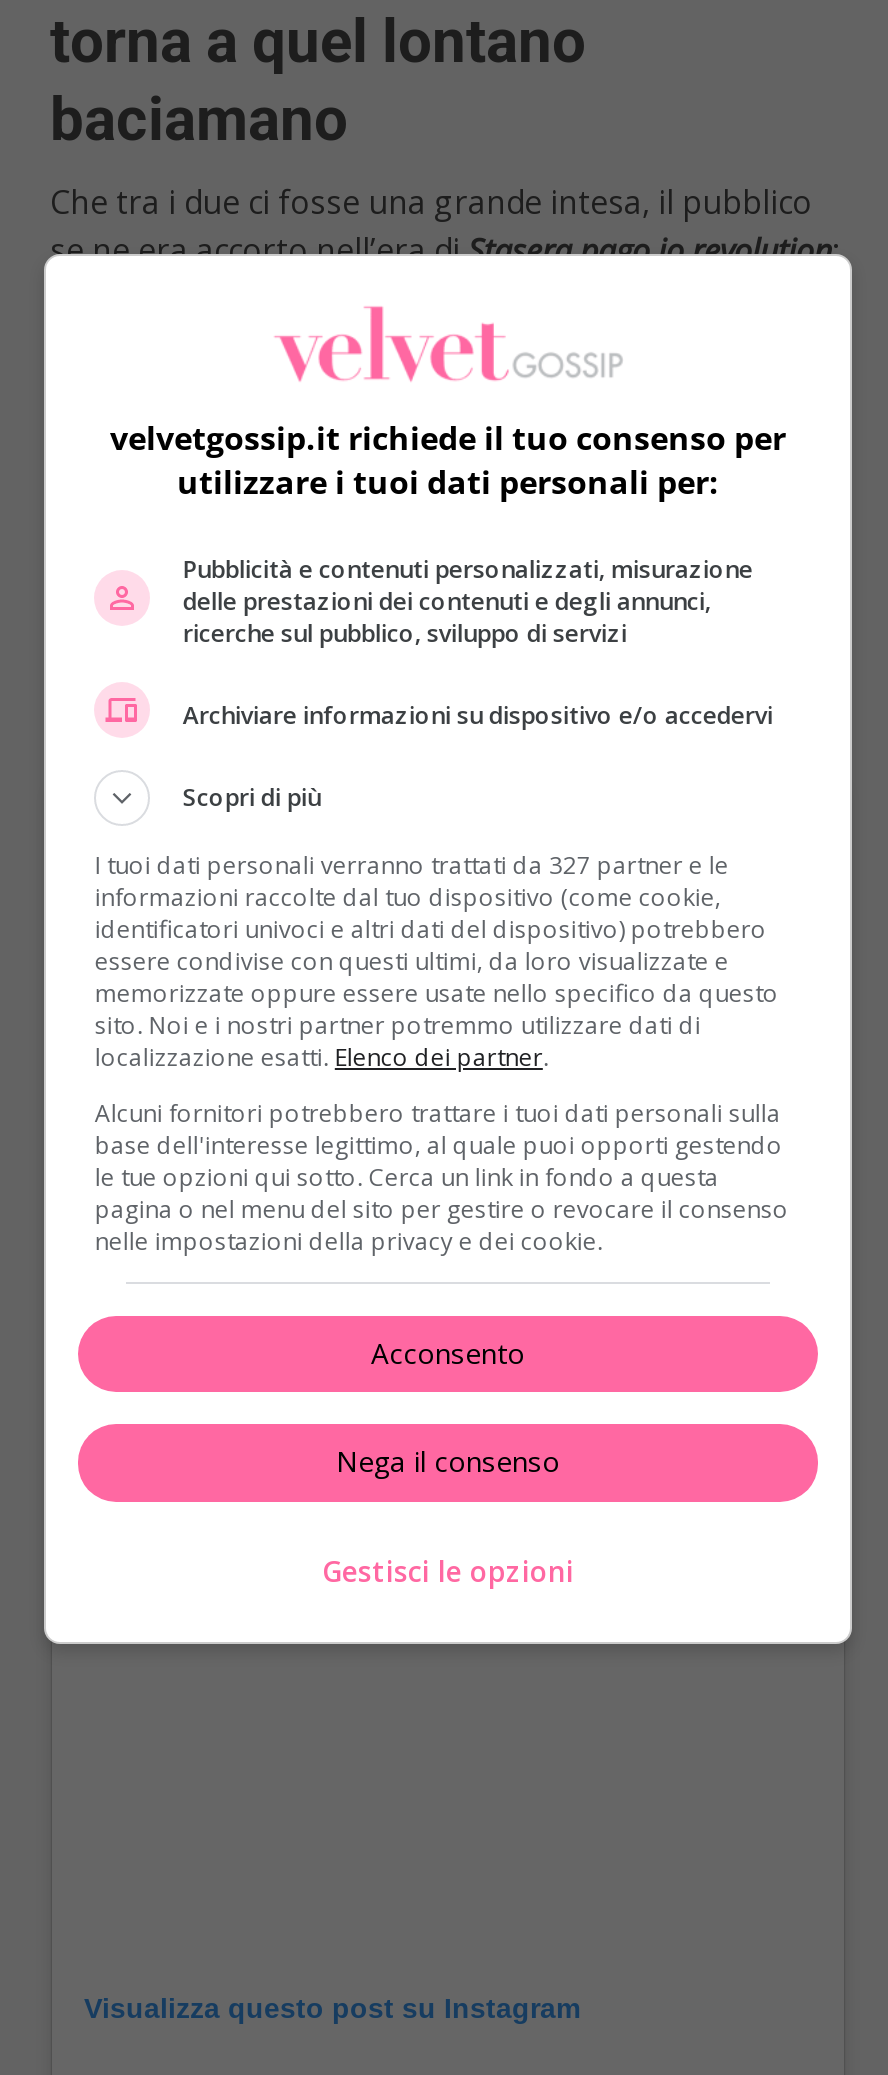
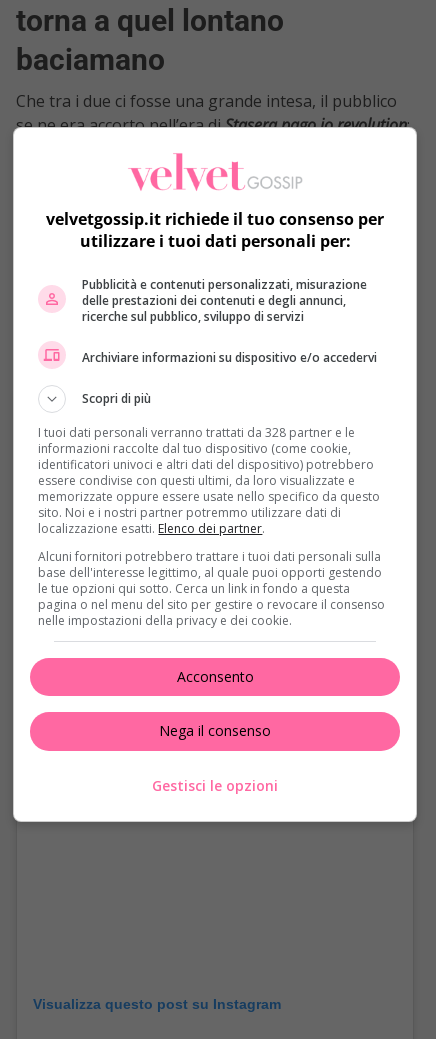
- I tuoi dati personali verranno trattati da 327 partner e le
+ I tuoi dati personali verranno trattati da 328 partner e le
